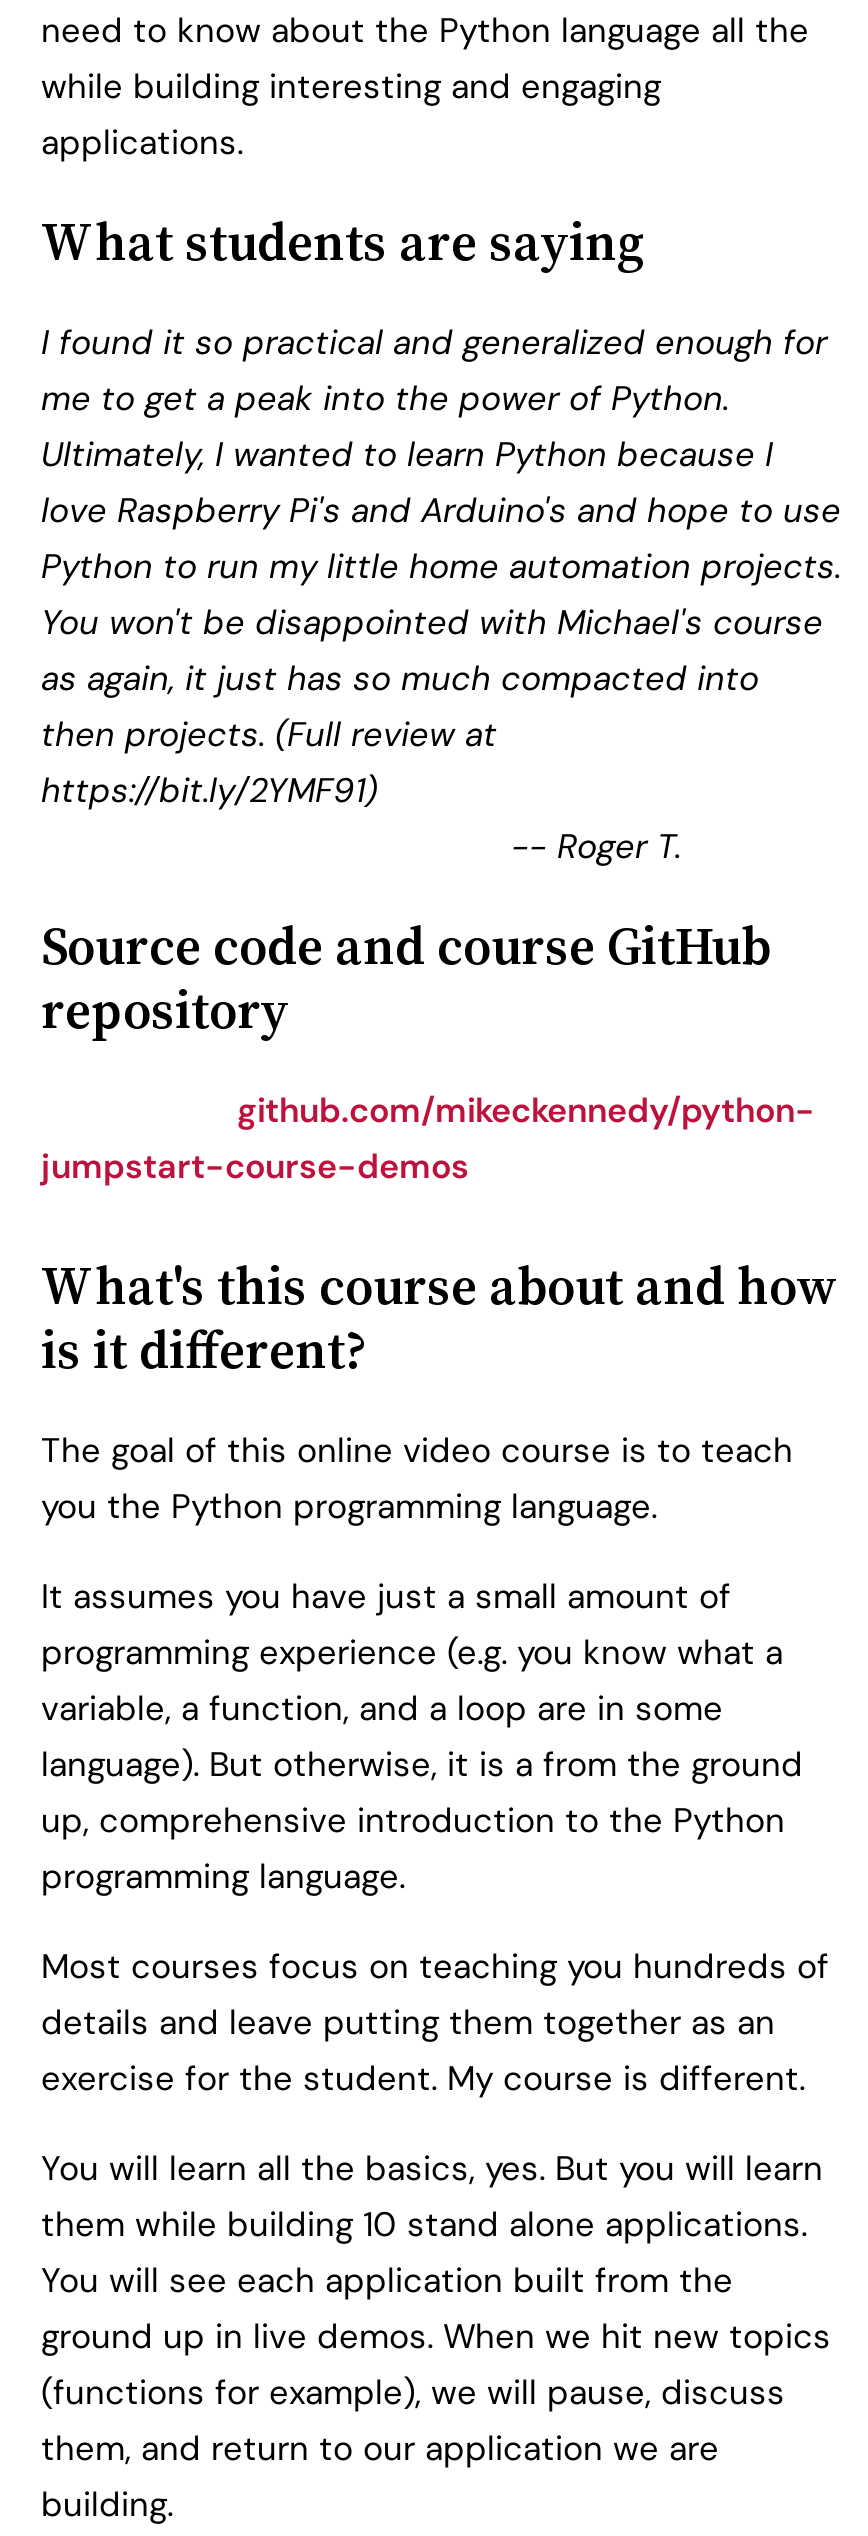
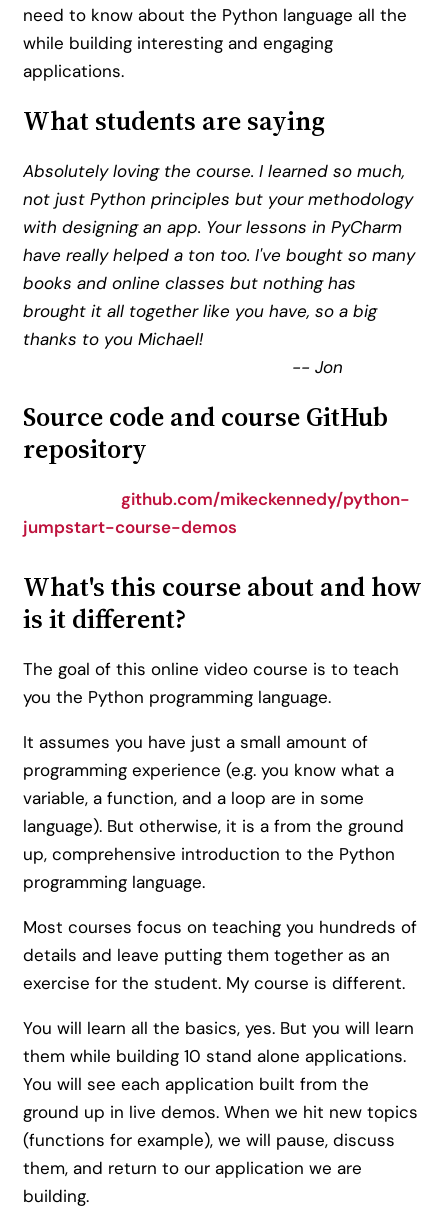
- I found it so practical and generalized enough for
- me to get a peak into the power of Python.
- Ultimately, I wanted to learn Python because I
- love Raspberry Pi's and Arduino's and hope to use
- Python to run my little home automation projects.
- You won't be disappointed with Michael's course
- as again, it just has so much compacted into
- then projects. (Full review at
- https://bit.ly/2YMF91)
- -- Roger T.
+ Absolutely loving the course. I learned so much,
+ not just Python principles but your methodology
+ with designing an app. Your lessons in PyCharm
+ have really helped a ton too. I've bought so many
+ books and online classes but nothing has
+ brought it all together like you have, so a big
+ thanks to you Michael!
+ -- Jon
